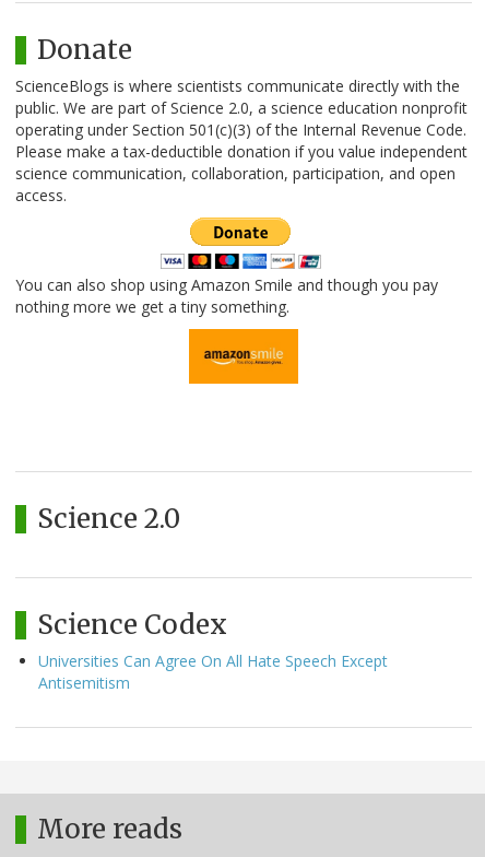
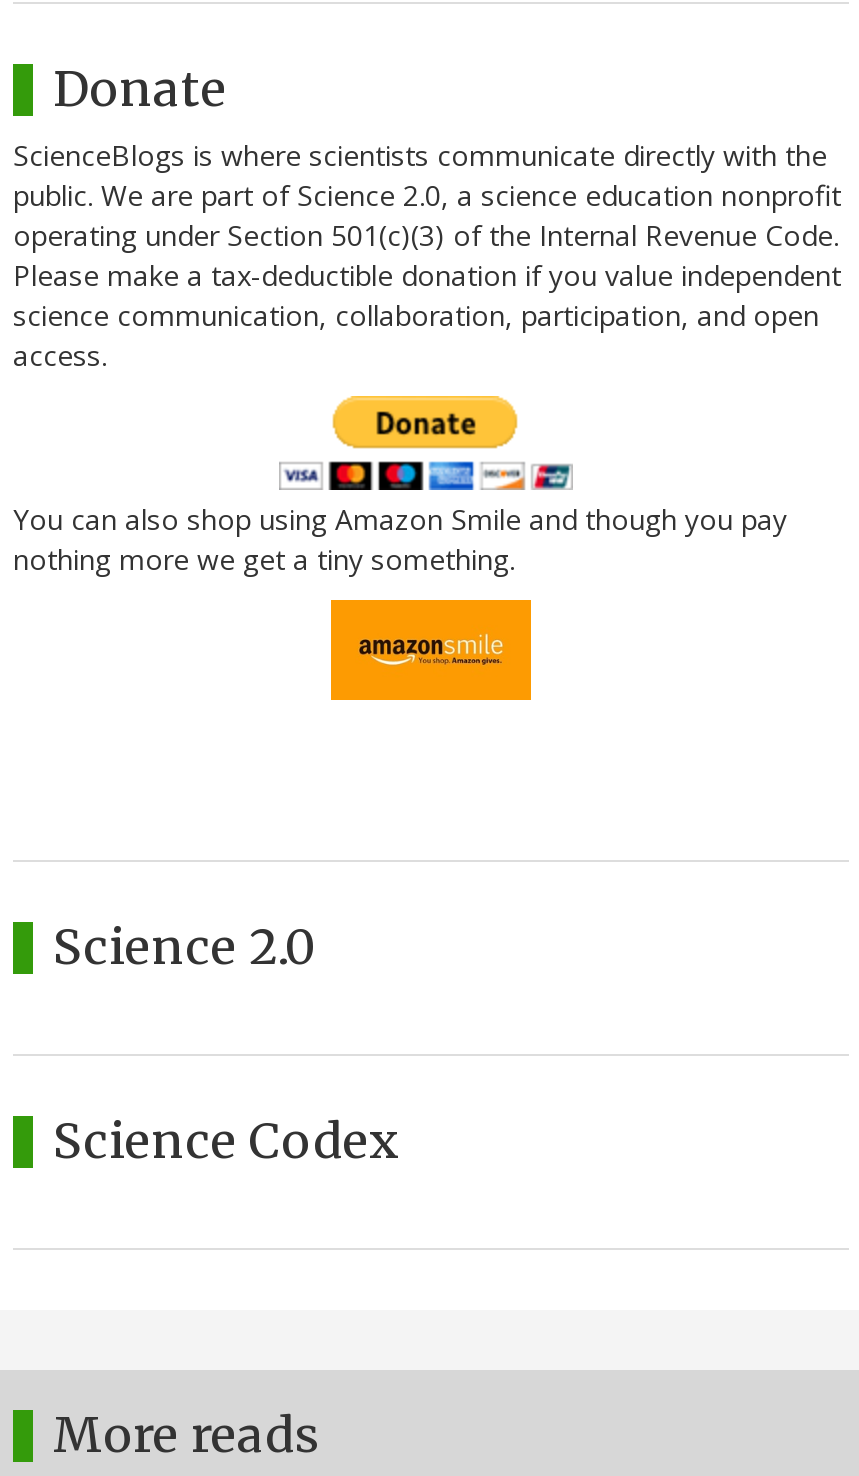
- Universities Can Agree On All Hate Speech Except
- Antisemitism
